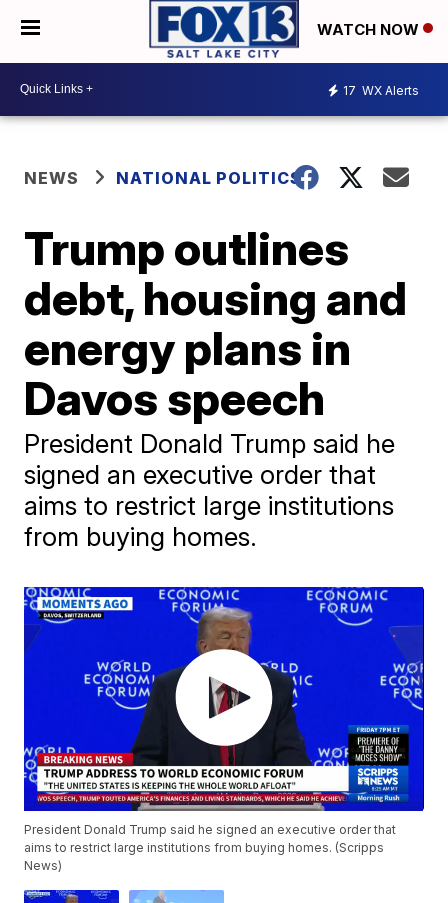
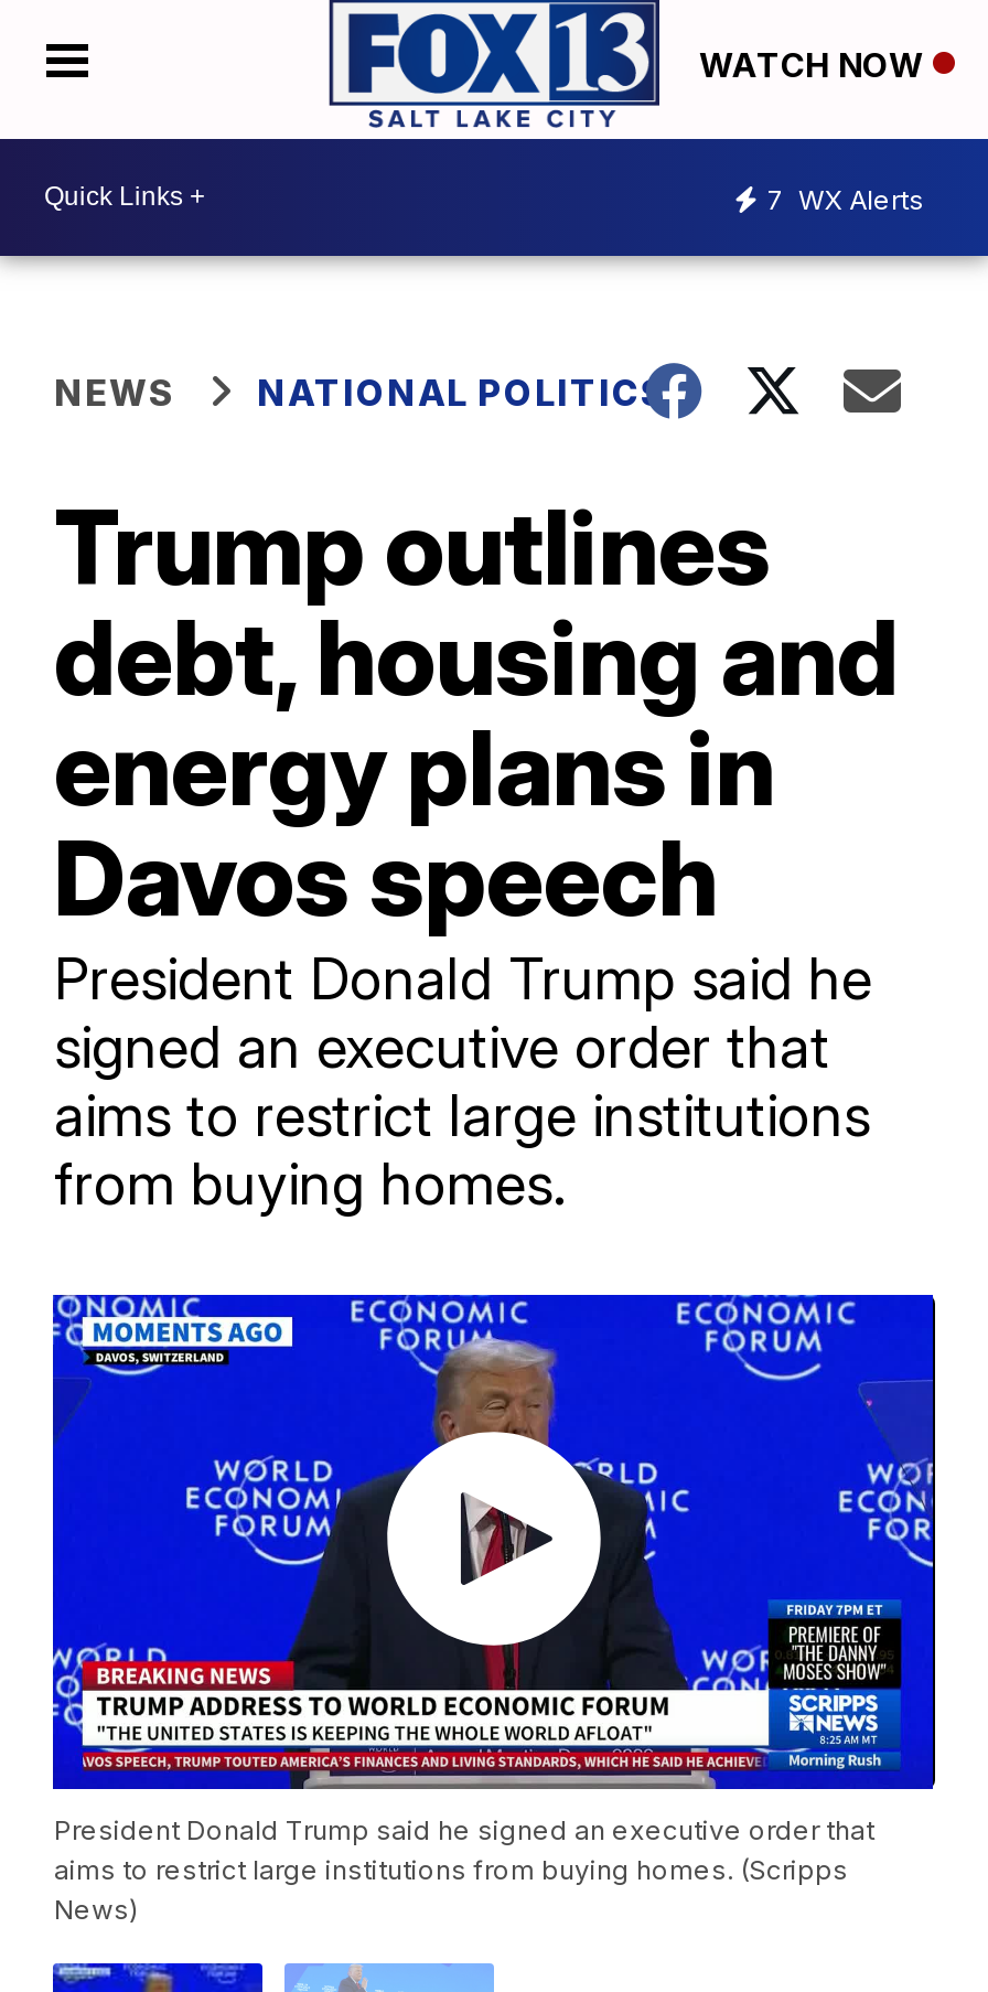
- 17 WX Alerts
+ 7 WX Alerts
